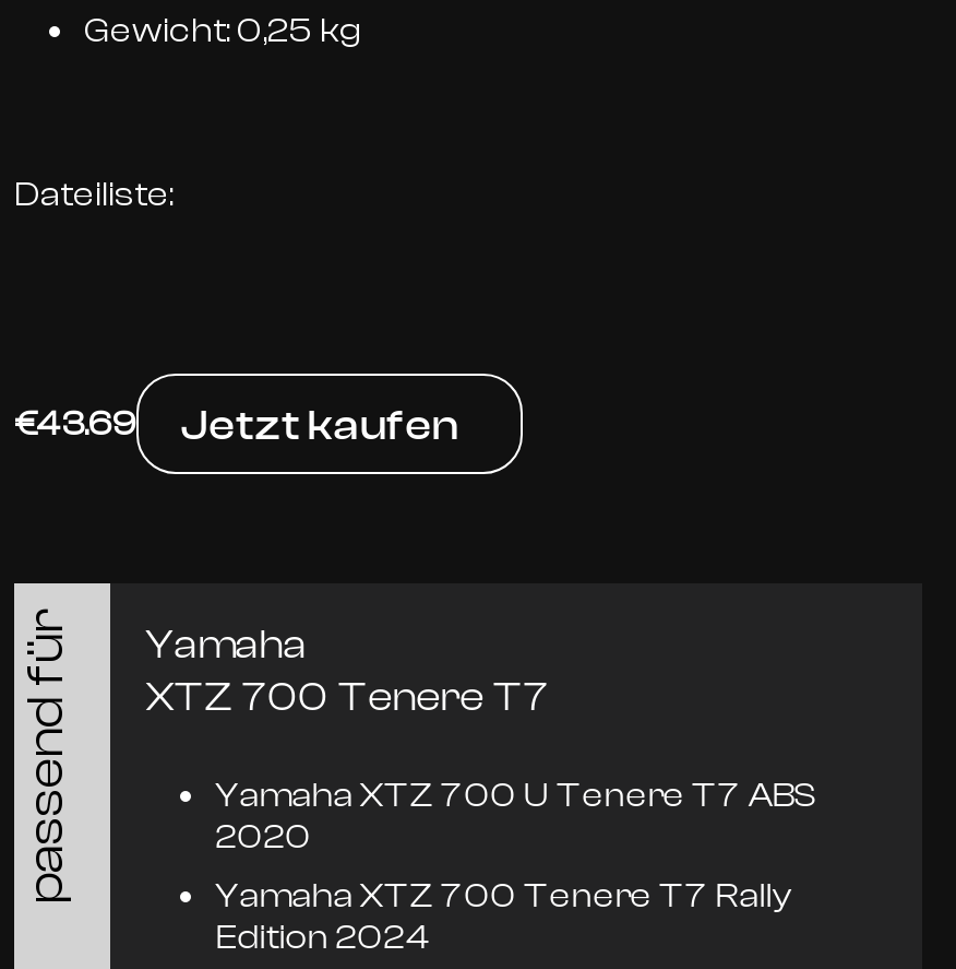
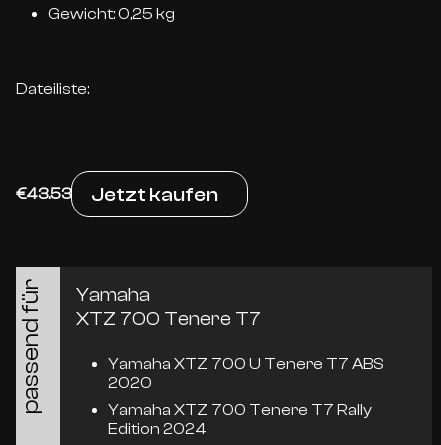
- €43.69 Jetzt kaufen
+ €43.53 Jetzt kaufen
